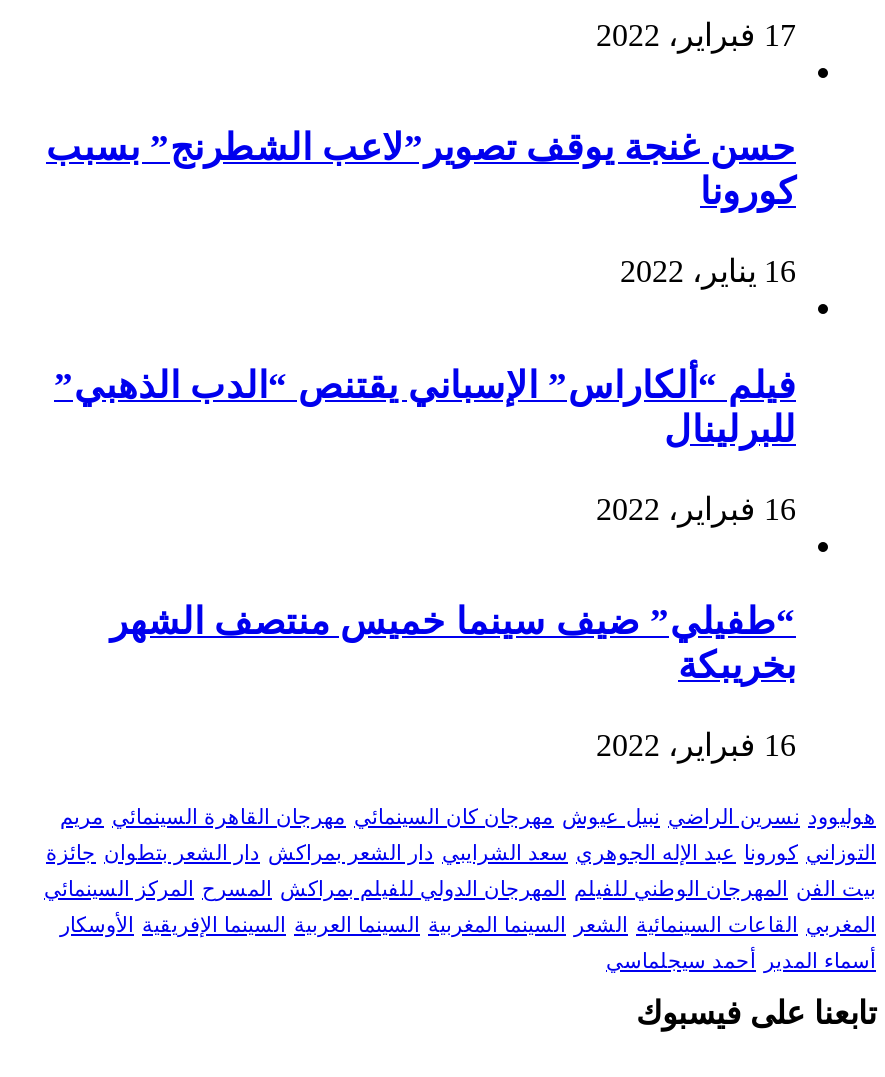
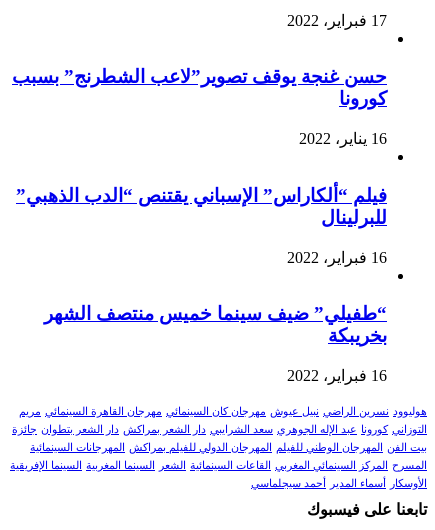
- بيت الفن المهرجان الوطني للفيلم المهرجان الدولي للفيلم بمراكش المسرح المركز السينمائي
+ بيت الفن المهرجان الوطني للفيلم المهرجان الدولي للفيلم بمراكش المهرجانات السينمائية

- المغربي القاعات السينمائية الشعر السينما المغربية السينما العربية السينما الإفريقية الأوسكار
+ المسرح المركز السينمائي المغربي القاعات السينمائية الشعر السينما المغربية السينما الإفريقية

- أسماء المدير أحمد سيجلماسي
+ الأوسكار أسماء المدير أحمد سيجلماسي
